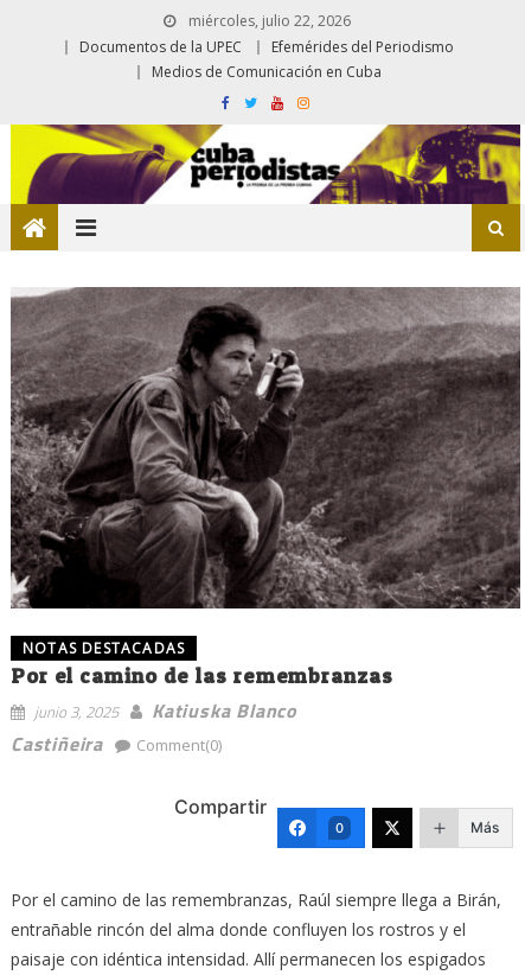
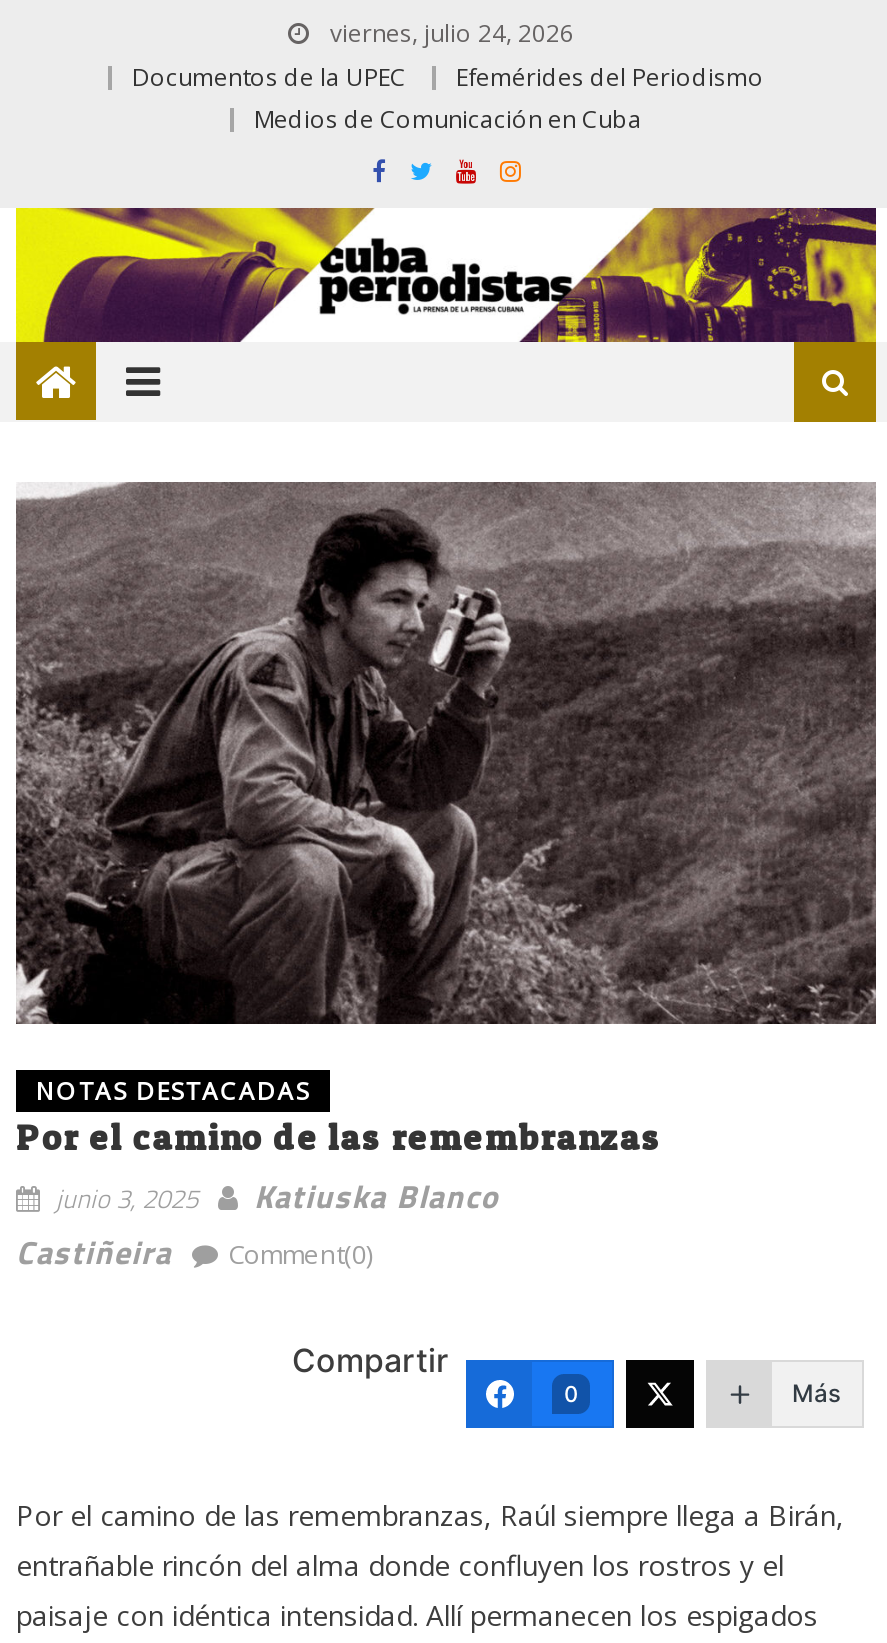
- miércoles, julio 22, 2026
+ viernes, julio 24, 2026
